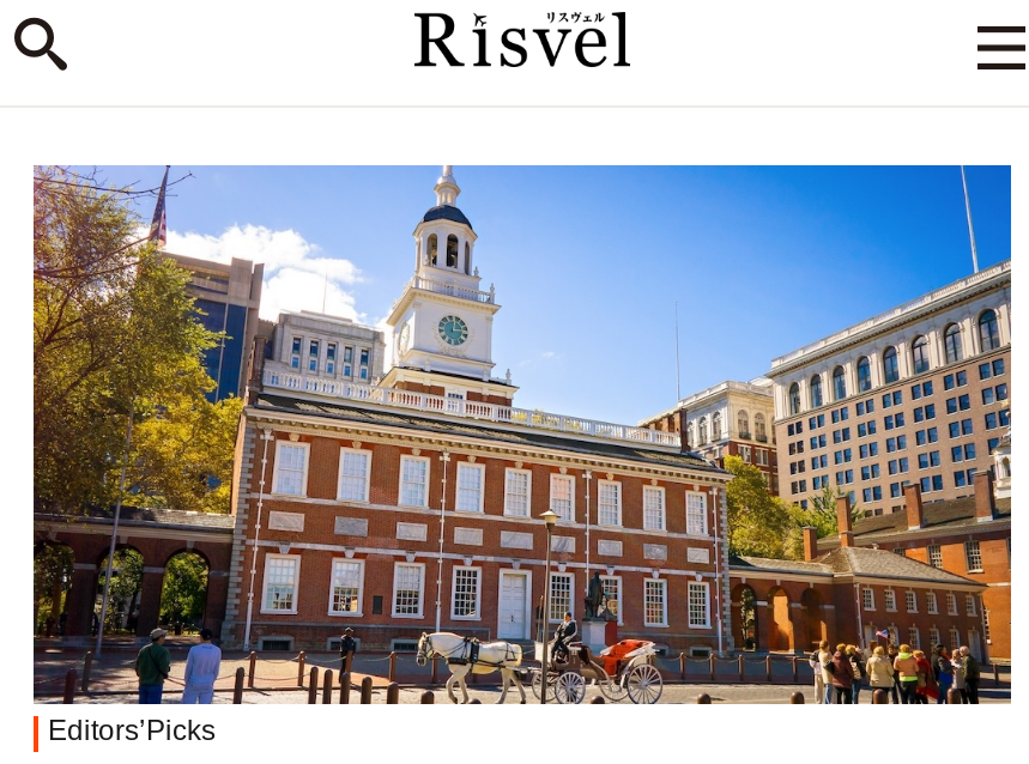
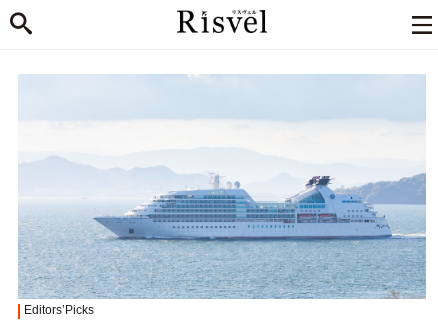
- [image]
+ [image]
